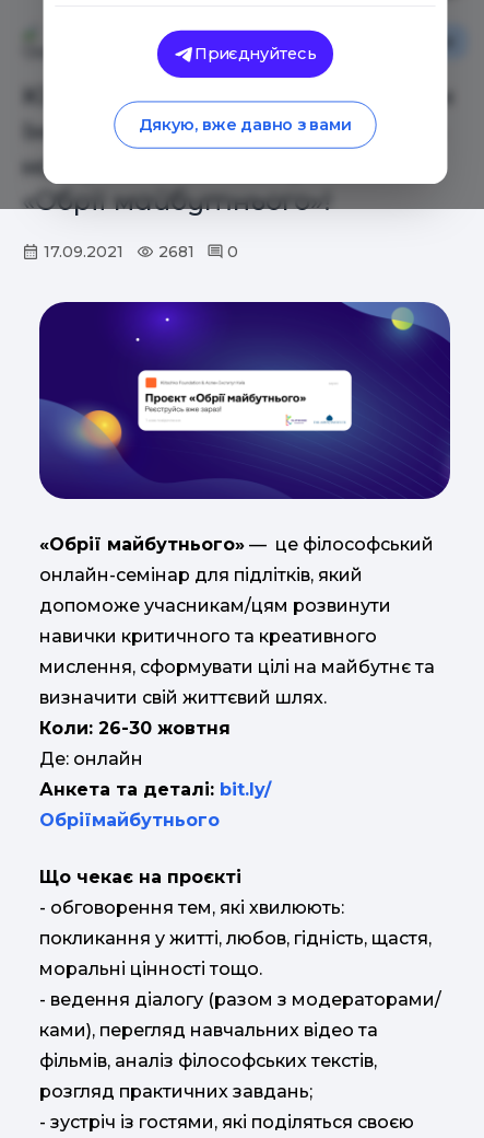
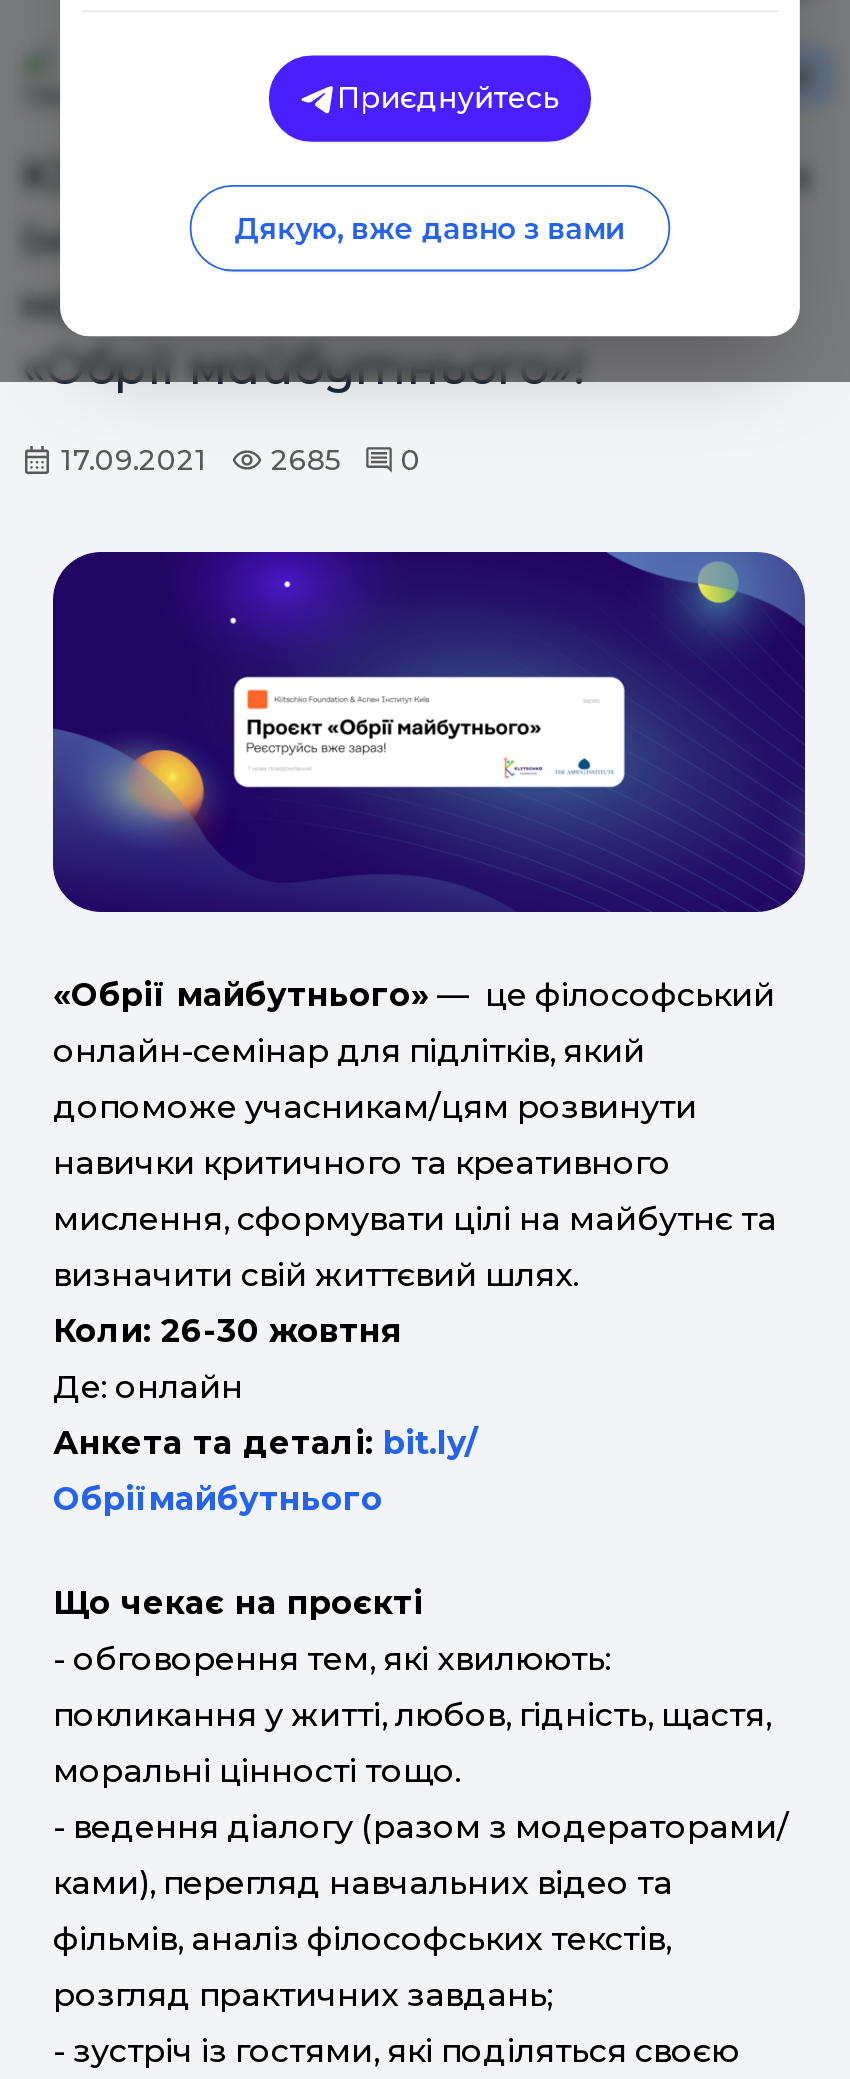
- 2681
+ 2685
